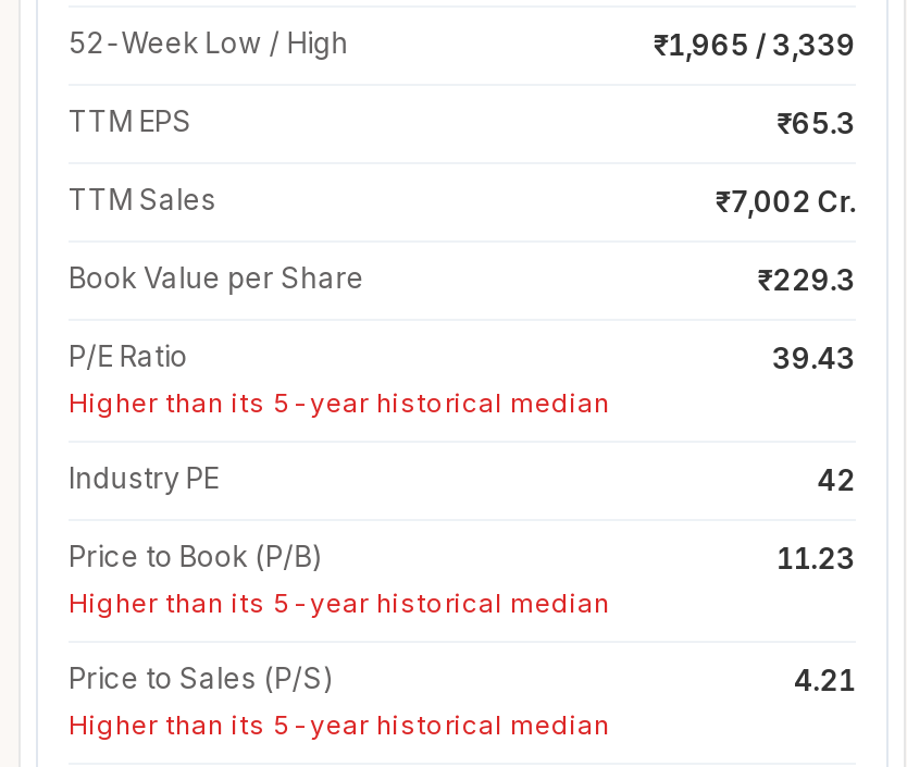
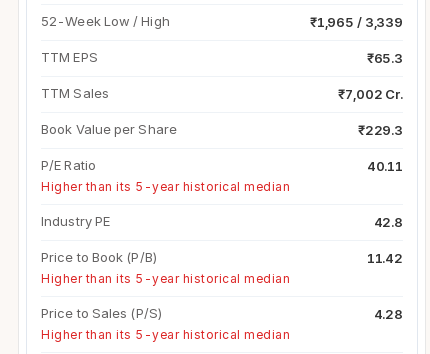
- 39.43
+ 40.11

- 42
+ 42.8

- 11.23
+ 11.42

- 4.21
+ 4.28
